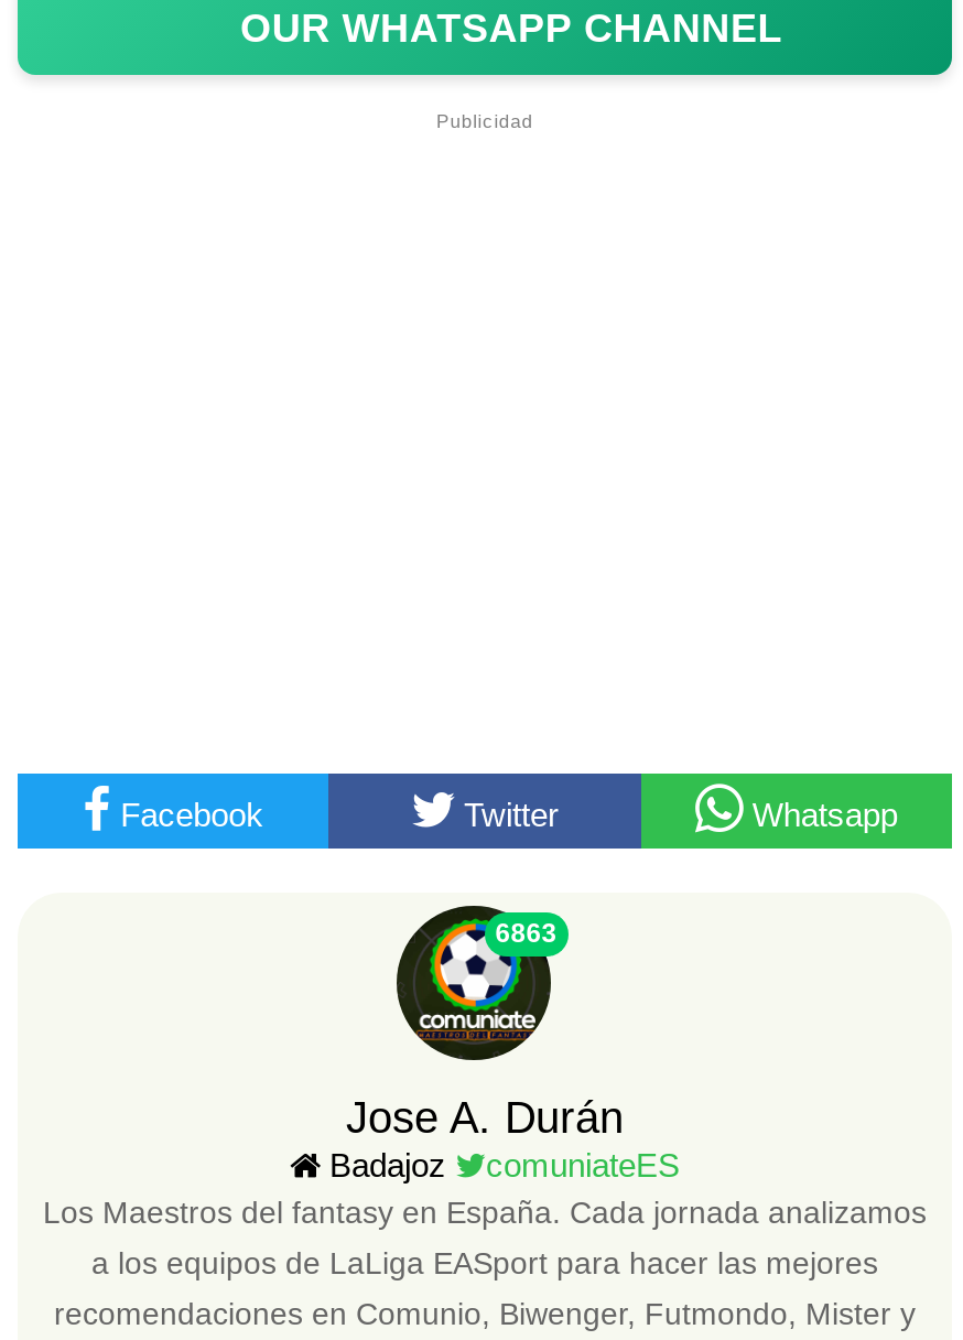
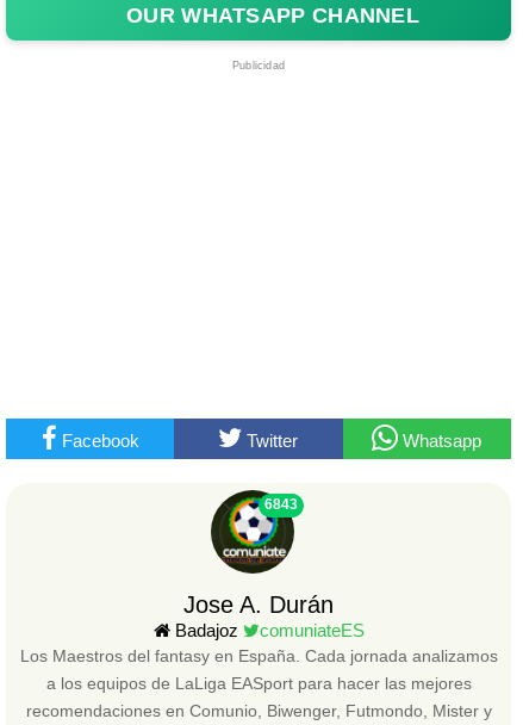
- 6863
+ 6843
